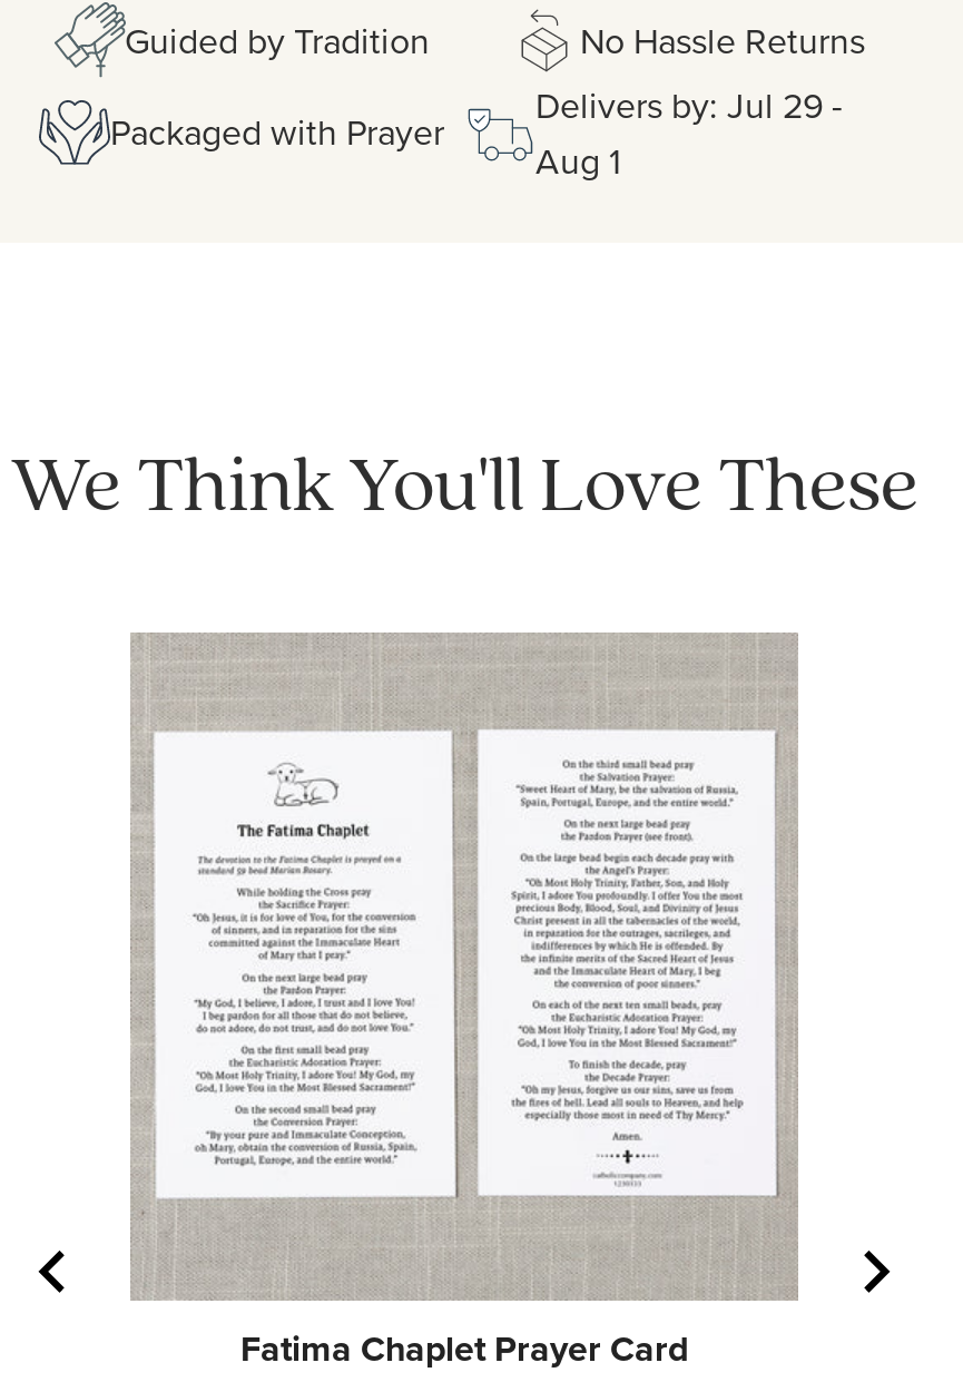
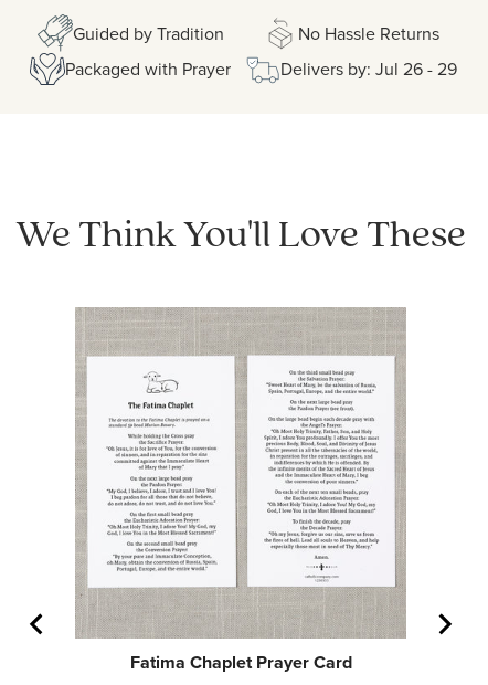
- Delivers by: Jul 29 -
- Aug 1
+ Delivers by: Jul 26 - 29
